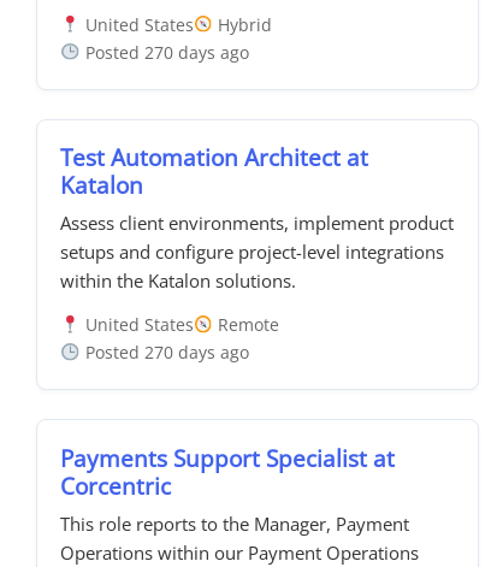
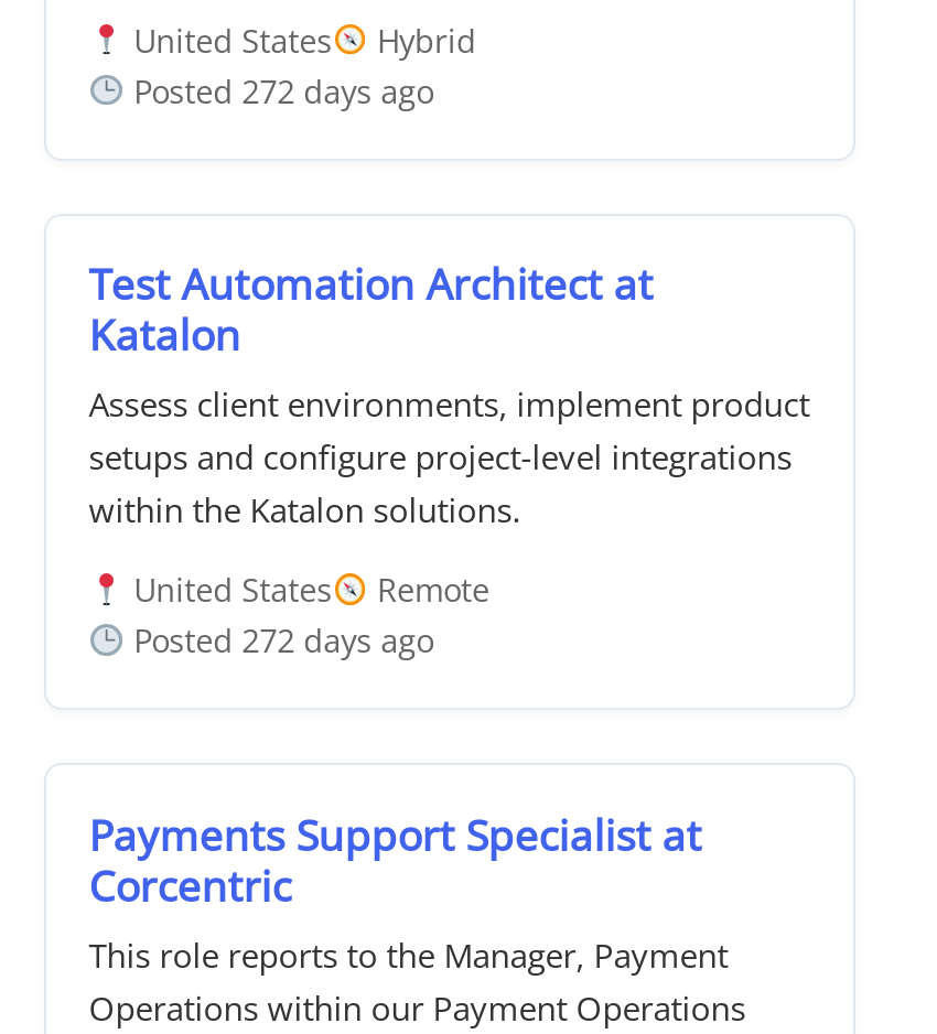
- Posted 270 days ago
+ Posted 272 days ago

- Posted 270 days ago
+ Posted 272 days ago
